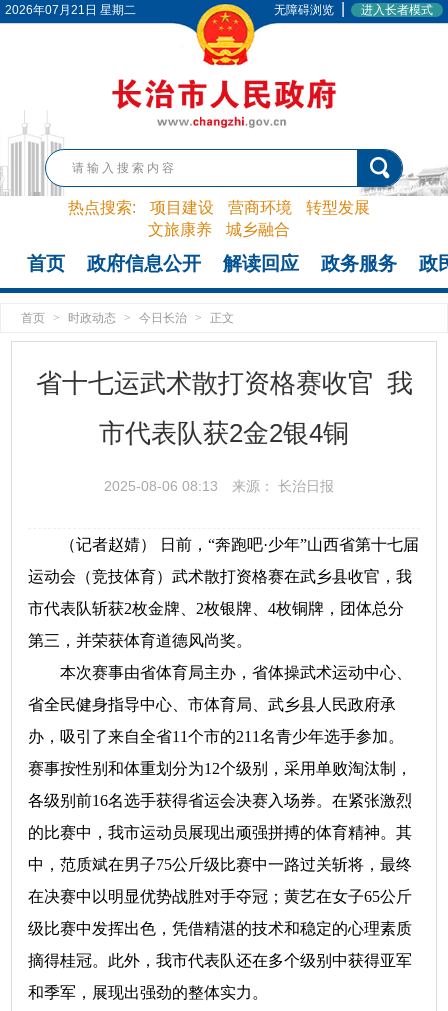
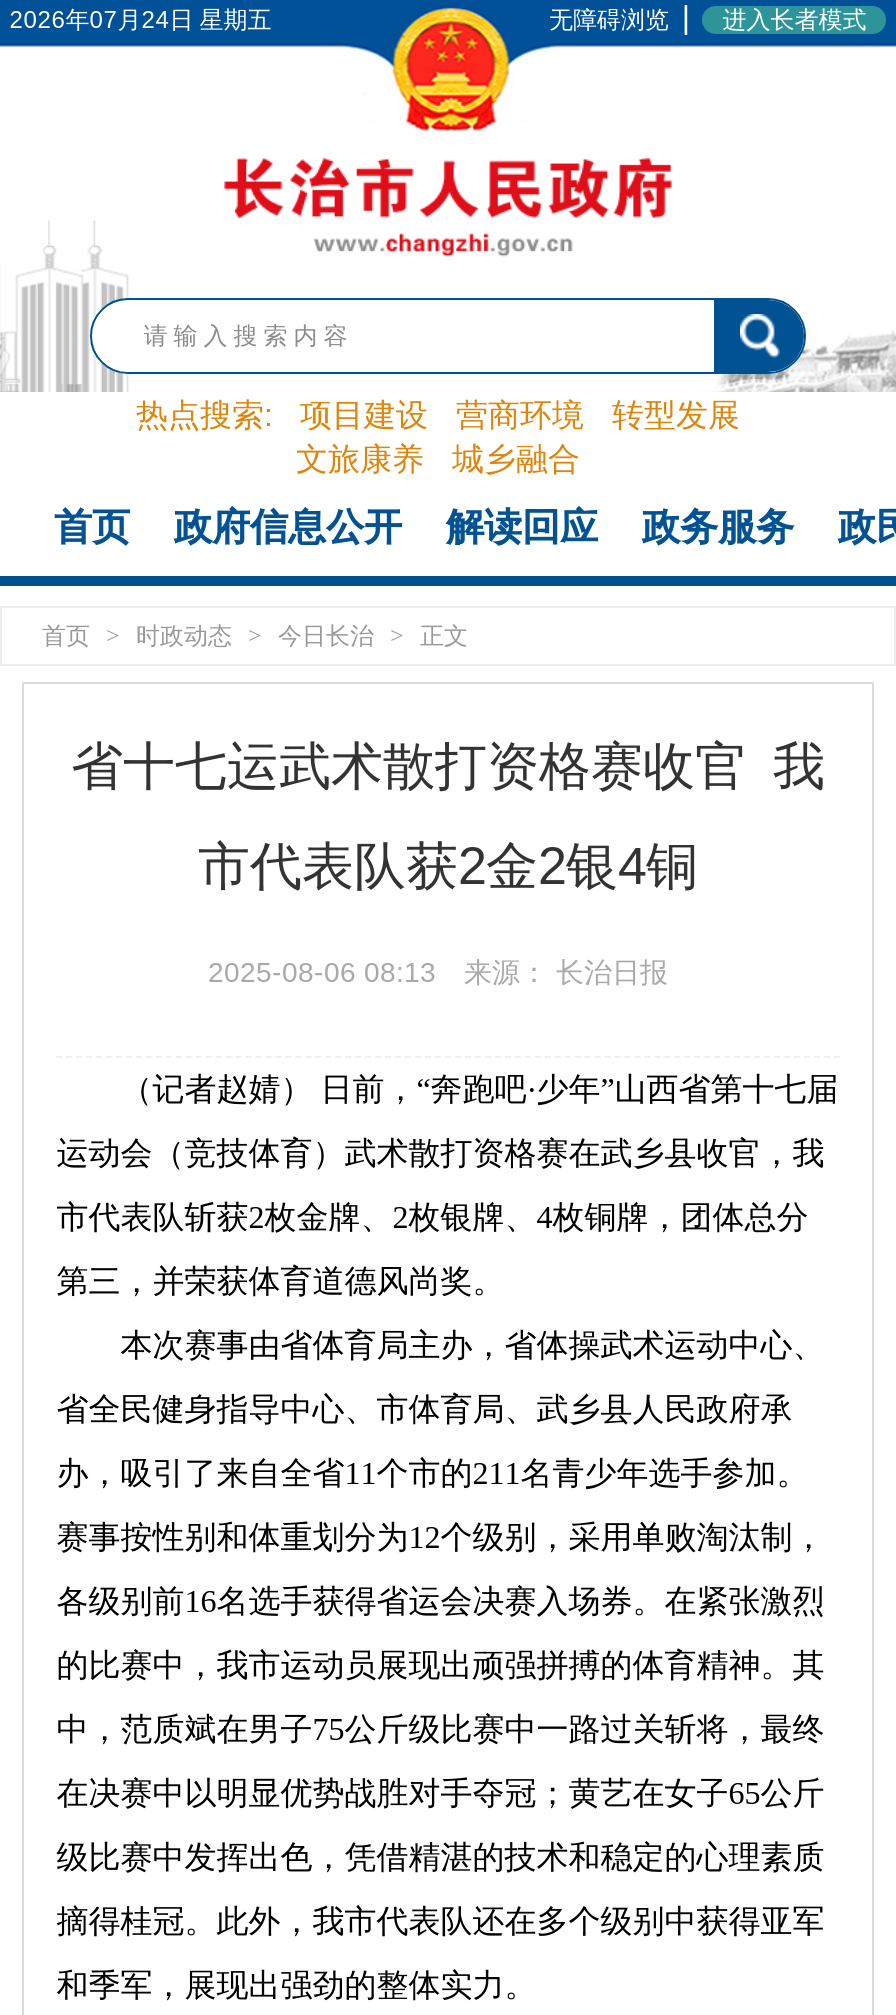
- 2026年07月21日 星期二
+ 2026年07月24日 星期五
